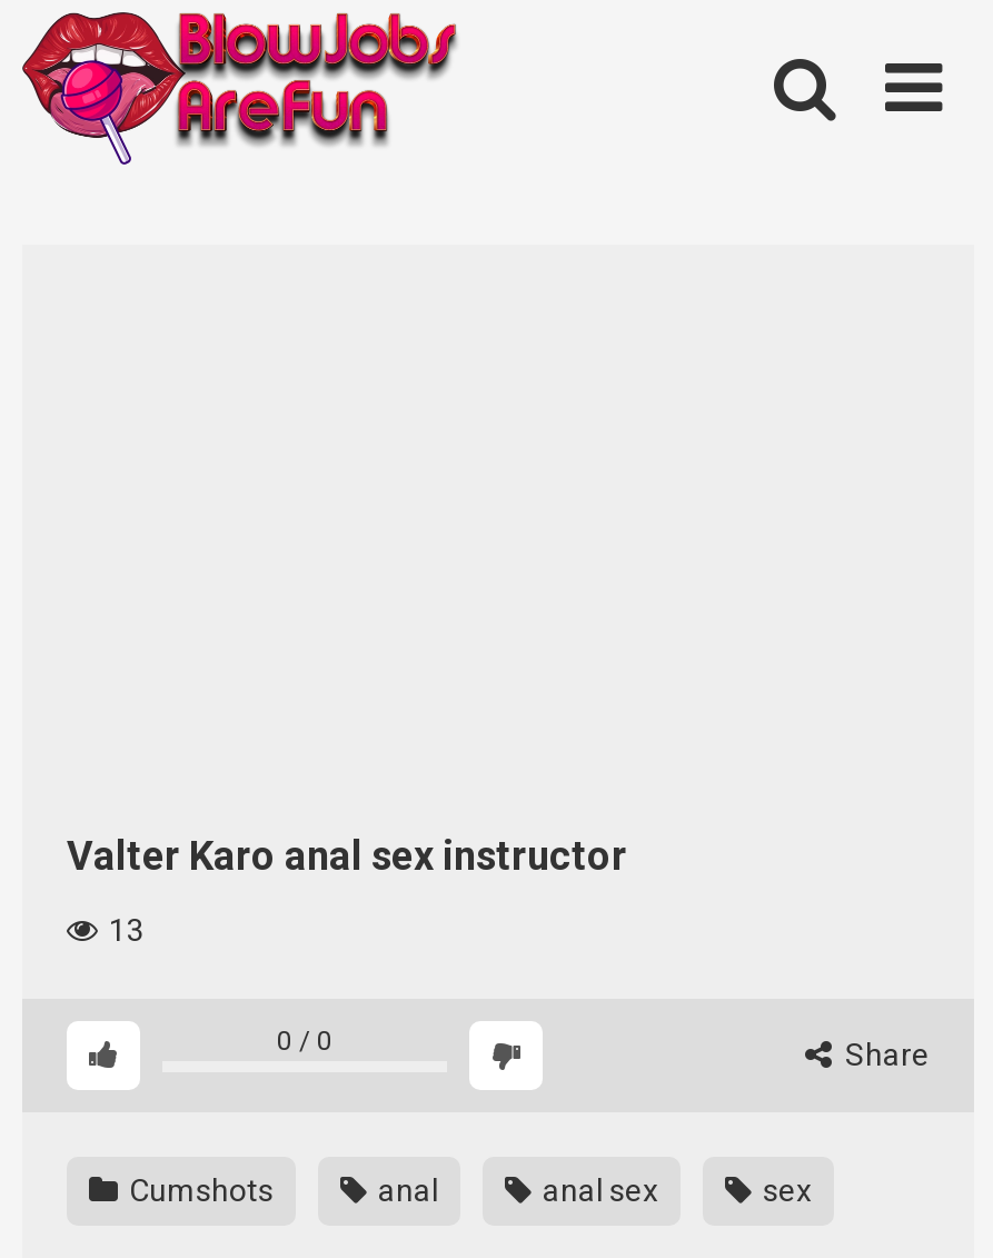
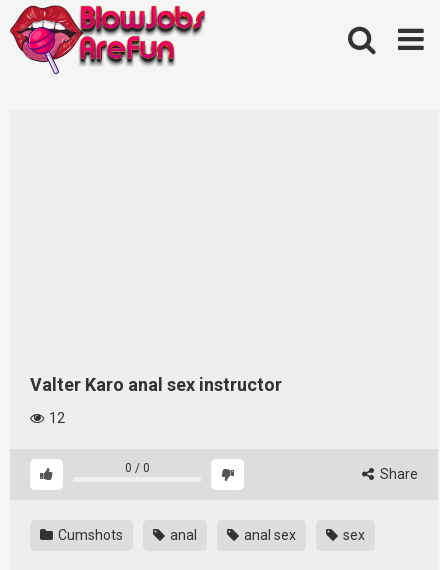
- 13
+ 12
